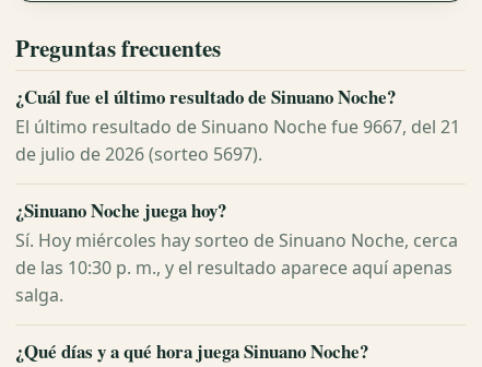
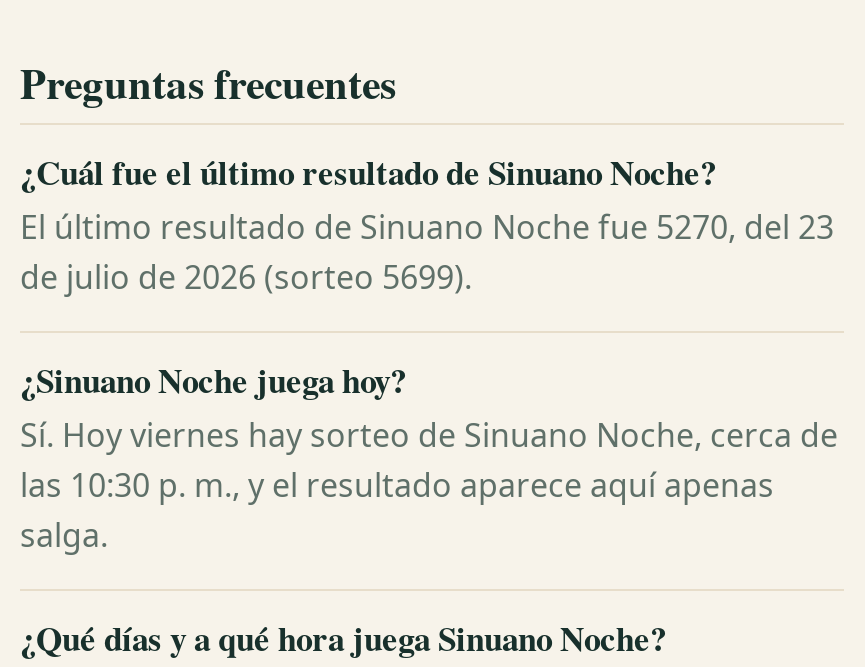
- El último resultado de Sinuano Noche fue 9667, del 21
+ El último resultado de Sinuano Noche fue 5270, del 23

- de julio de 2026 (sorteo 5697).
+ de julio de 2026 (sorteo 5699).

- Sí. Hoy miércoles hay sorteo de Sinuano Noche, cerca
- de las 10:30 p. m., y el resultado aparece aquí apenas
+ Sí. Hoy viernes hay sorteo de Sinuano Noche, cerca de
+ las 10:30 p. m., y el resultado aparece aquí apenas
